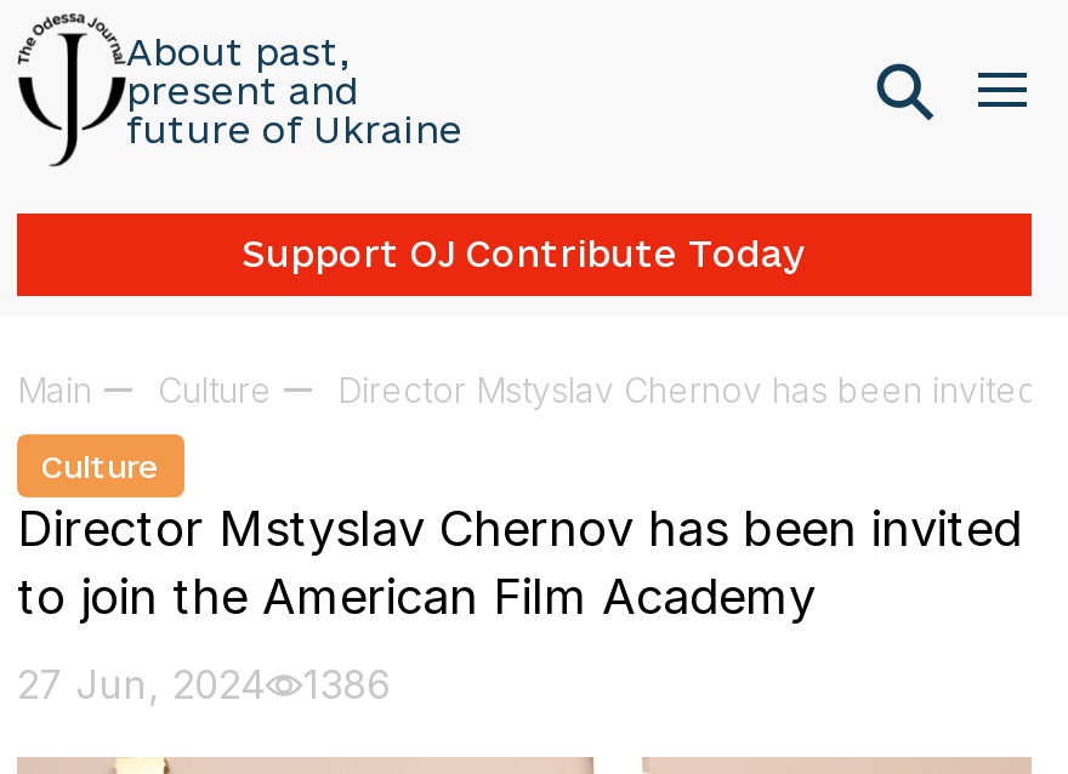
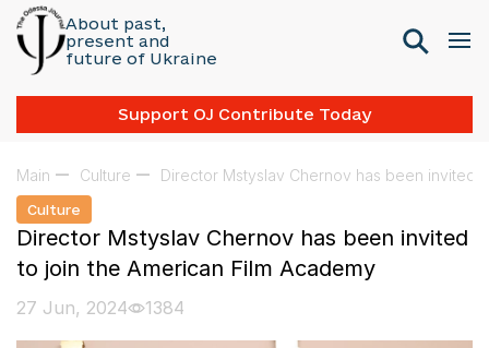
- 27 Jun, 2024 1386
+ 27 Jun, 2024 1384
